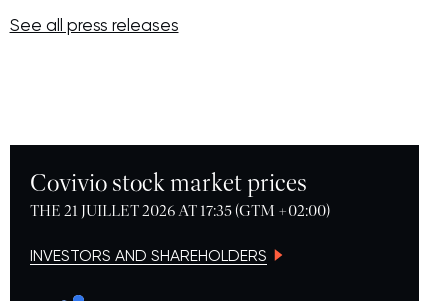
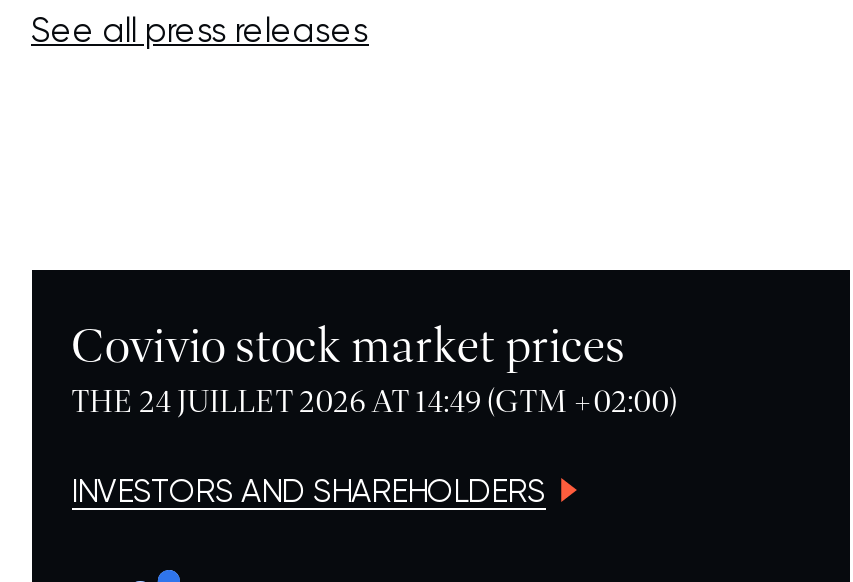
- THE 21 JUILLET 2026 AT 17:35 (GTM +02:00)
+ THE 24 JUILLET 2026 AT 14:49 (GTM +02:00)
